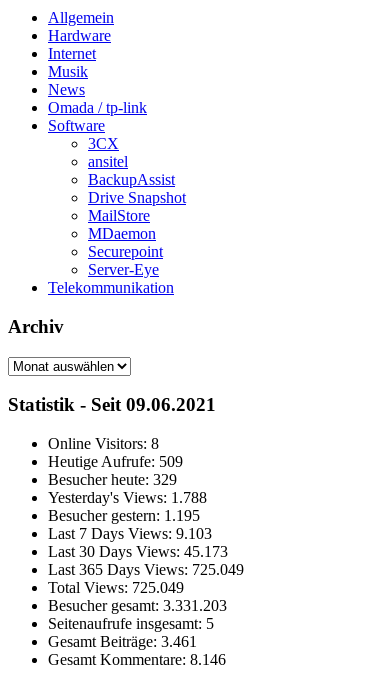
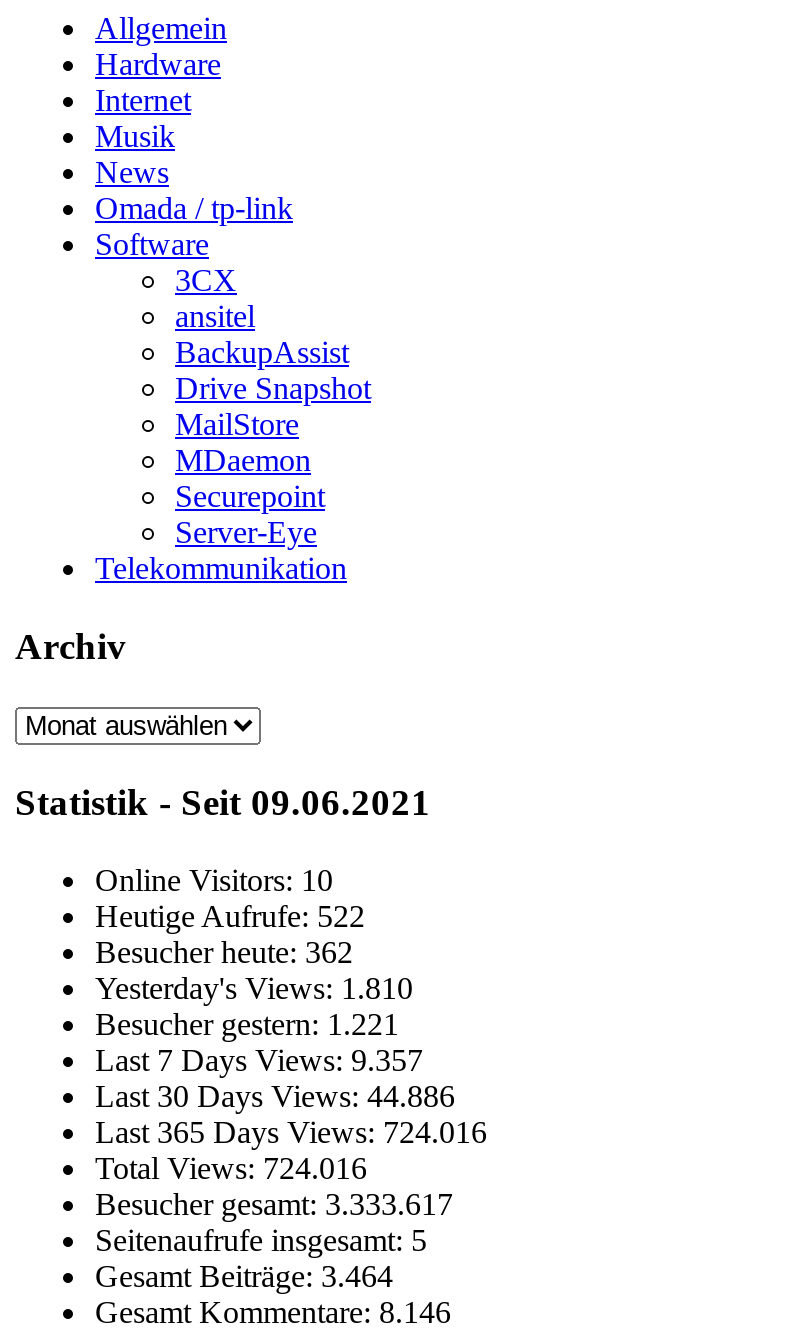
- Online Visitors: 8
+ Online Visitors: 10

- Heutige Aufrufe: 509
+ Heutige Aufrufe: 522

- Besucher heute: 329
+ Besucher heute: 362

- Yesterday's Views: 1.788
+ Yesterday's Views: 1.810

- Besucher gestern: 1.195
+ Besucher gestern: 1.221

- Last 7 Days Views: 9.103
+ Last 7 Days Views: 9.357

- Last 30 Days Views: 45.173
+ Last 30 Days Views: 44.886

- Last 365 Days Views: 725.049
+ Last 365 Days Views: 724.016

- Total Views: 725.049
+ Total Views: 724.016

- Besucher gesamt: 3.331.203
+ Besucher gesamt: 3.333.617

- Gesamt Beiträge:3.461
+ Gesamt Beiträge:3.464
